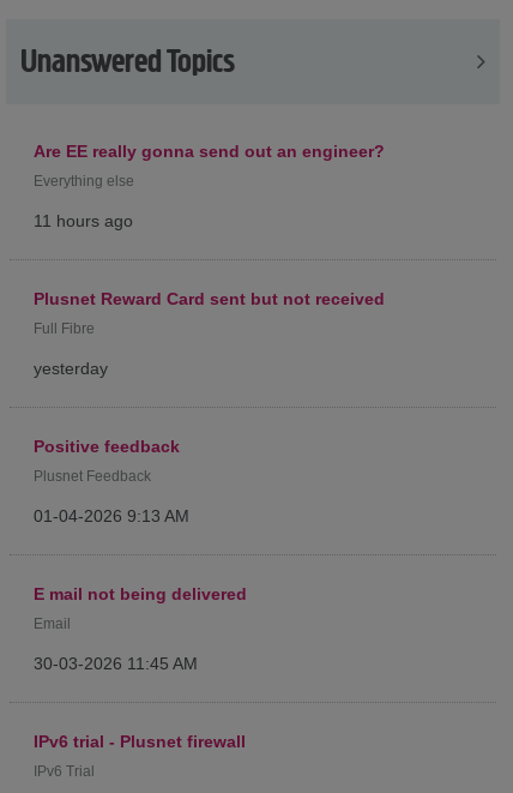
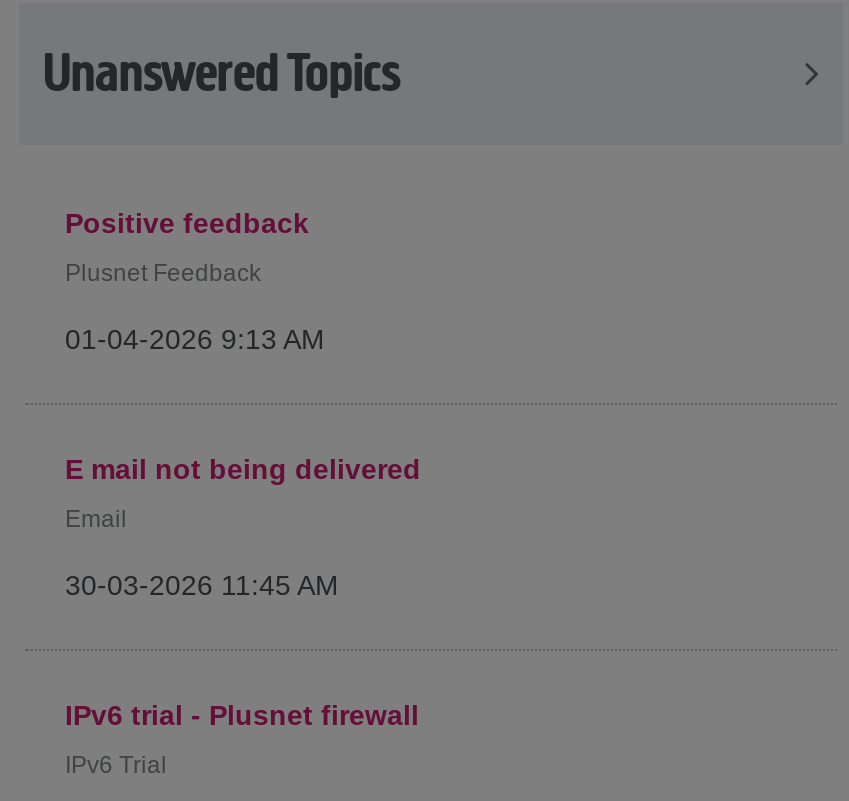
- Are EE really gonna send out an engineer?
- Everything else
- 11 hours ago

- Plusnet Reward Card sent but not received
- Full Fibre
- yesterday
